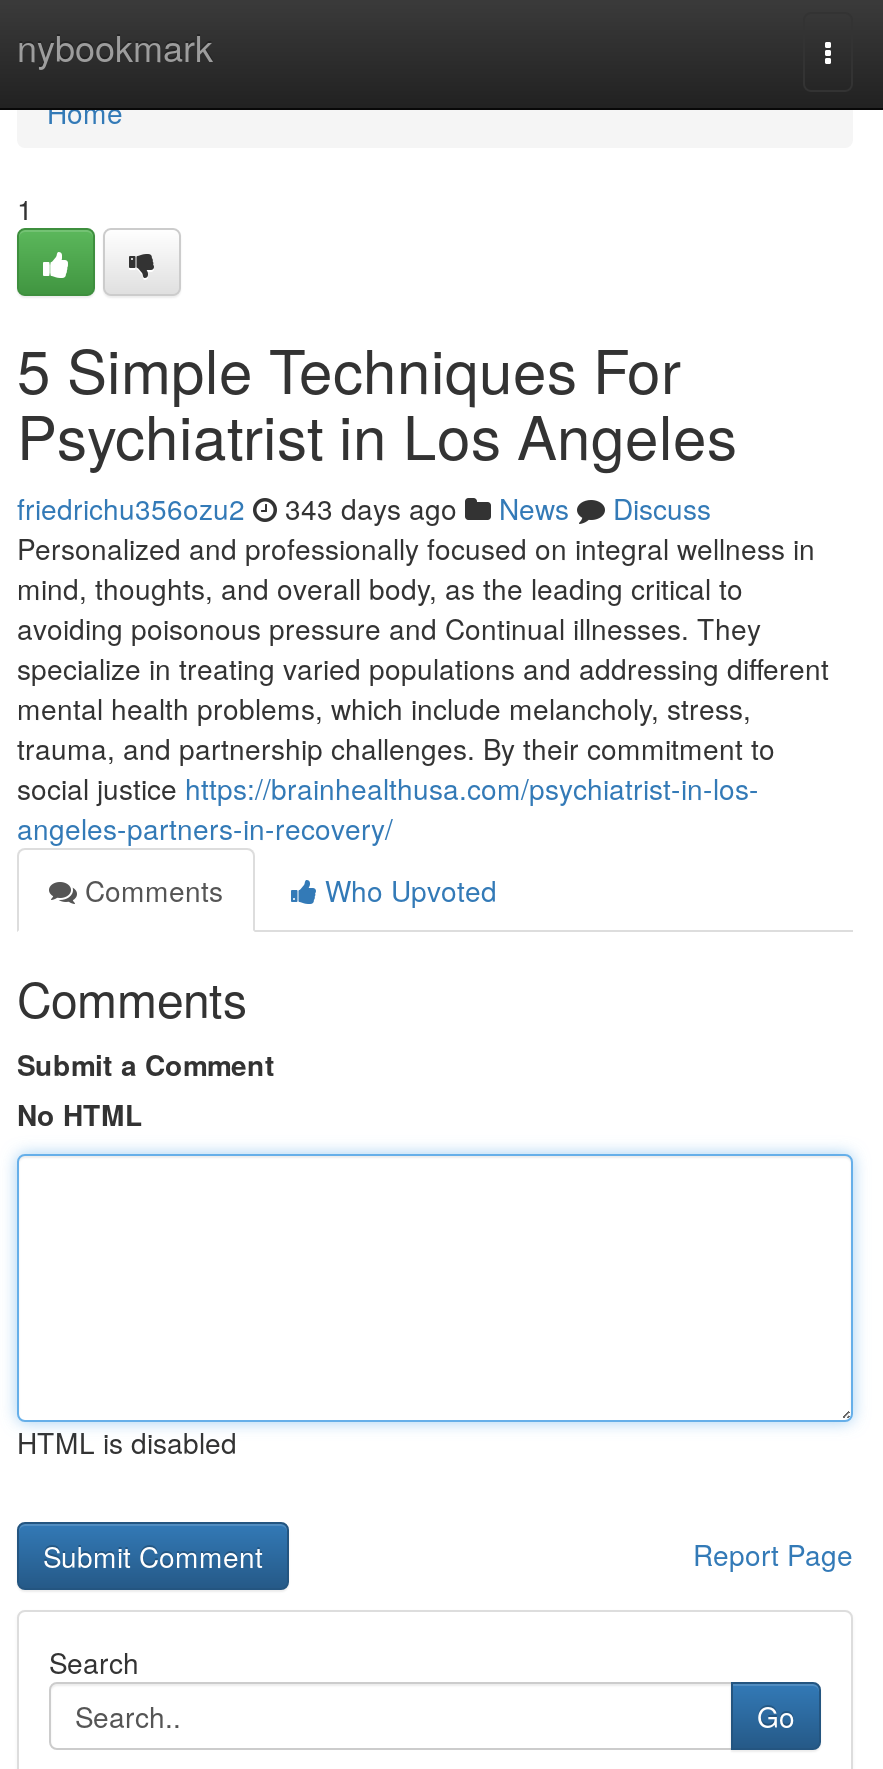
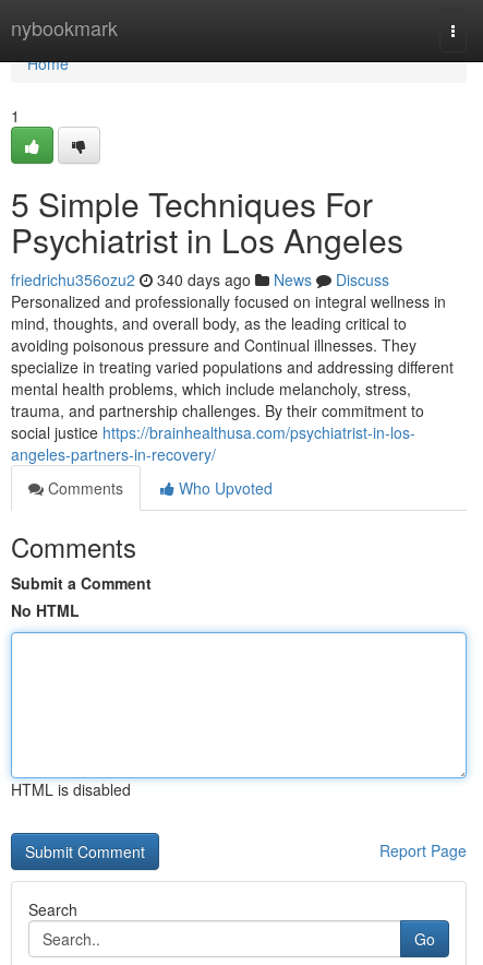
- friedrichu356ozu2 343 days ago News Discuss
+ friedrichu356ozu2 340 days ago News Discuss
